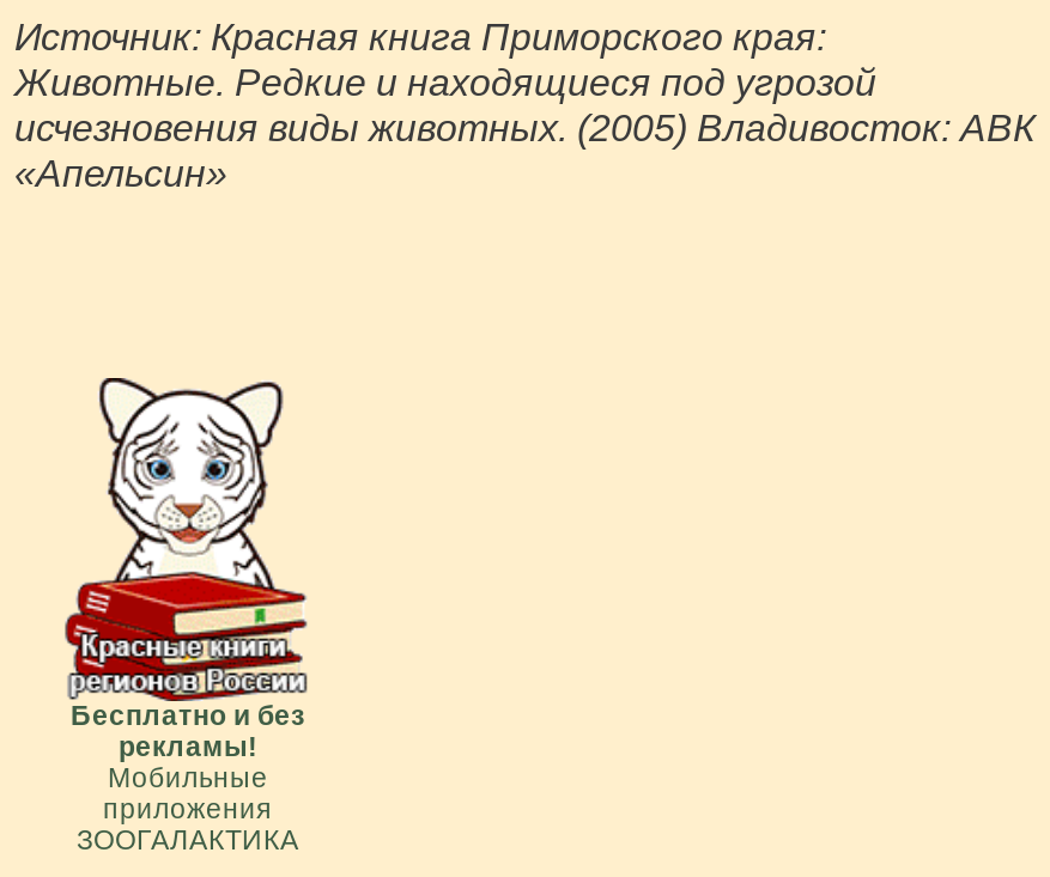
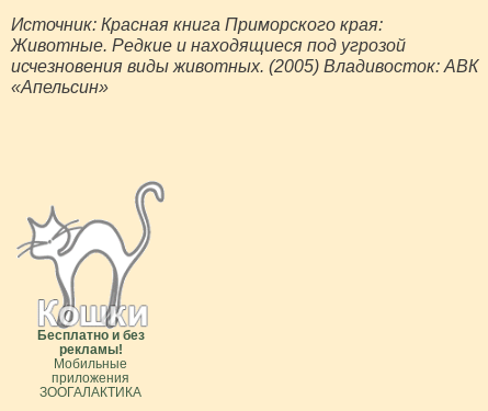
- [image]
+ [image]
